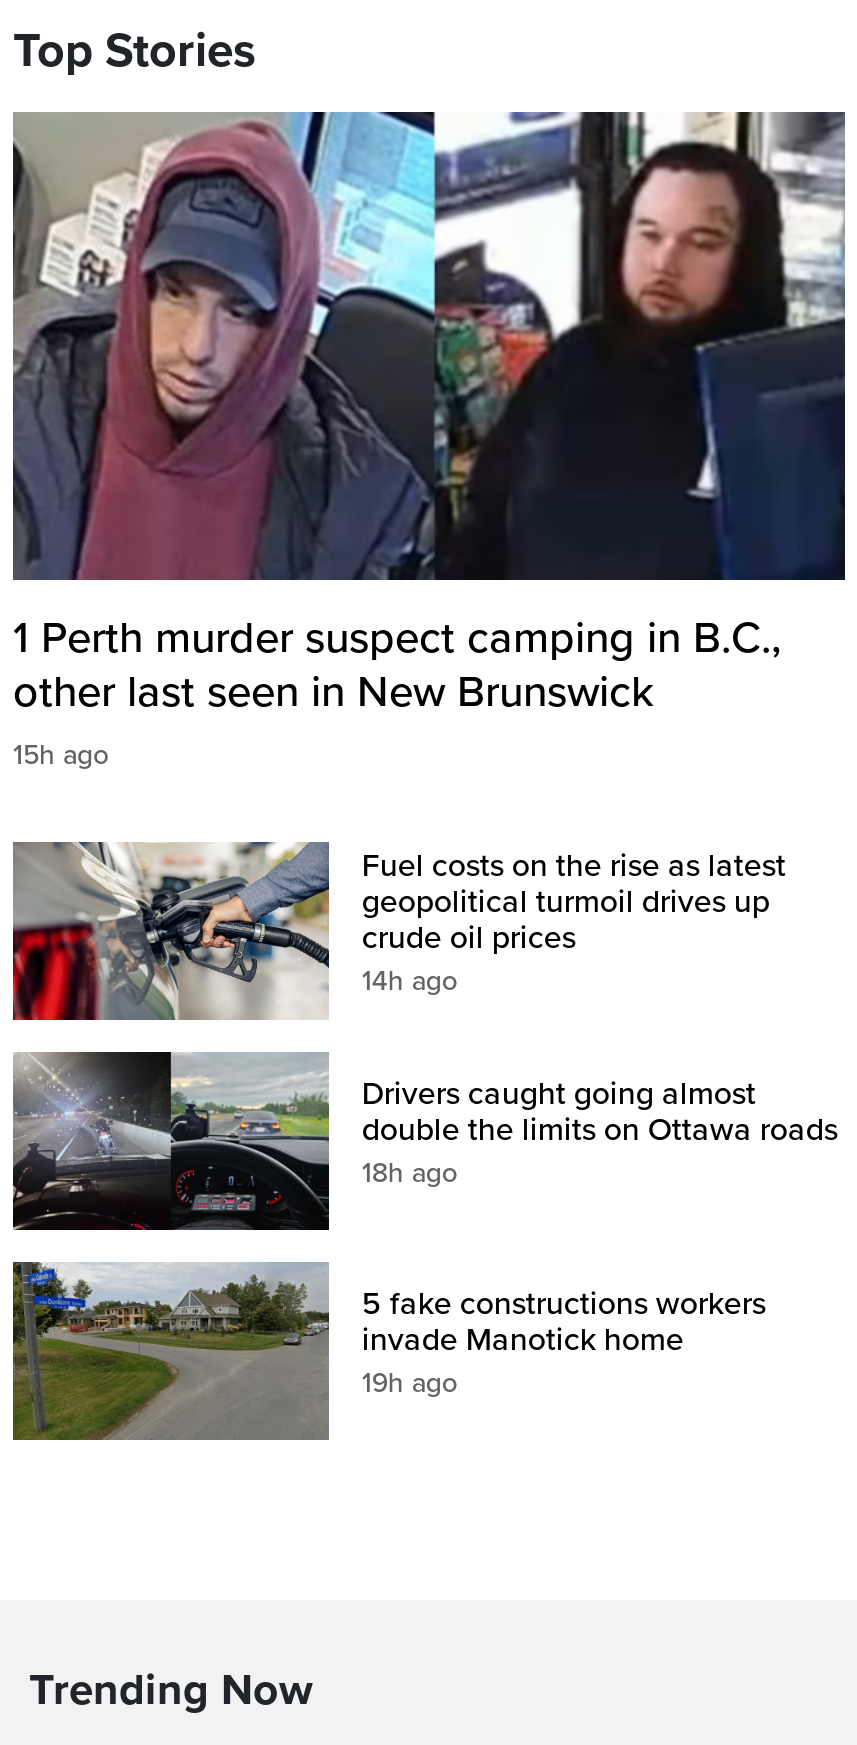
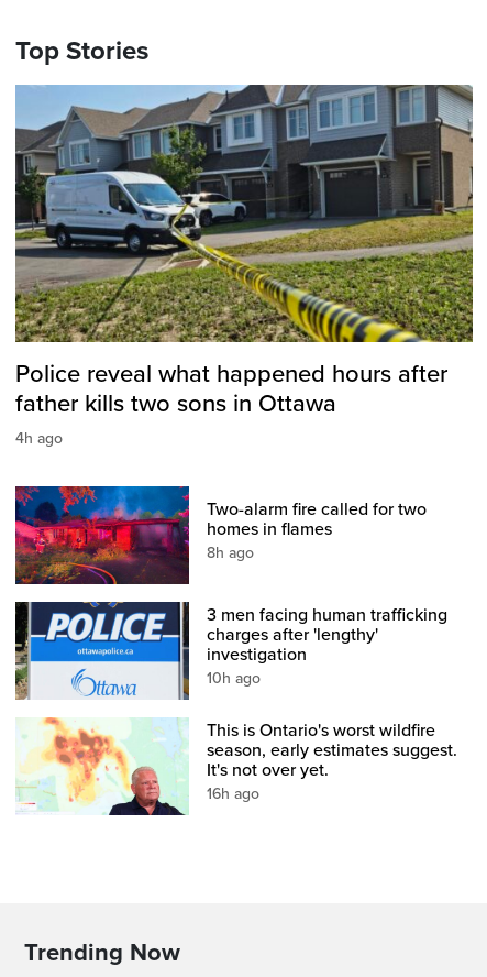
- [image]
- 1 Perth murder suspect camping in B.C.,
- other last seen in New Brunswick
- 15h ago
+ [image]
+ Police reveal what happened hours after
+ father kills two sons in Ottawa
+ 4h ago

- [image]
- Fuel costs on the rise as latest
- geopolitical turmoil drives up
- crude oil prices
- 14h ago
+ [image]
+ Two-alarm fire called for two
+ homes in flames
+ 8h ago

- [image]
- Drivers caught going almost
- double the limits on Ottawa roads
- 18h ago
+ [image]
+ 3 men facing human trafficking
+ charges after 'lengthy'
+ investigation
+ 10h ago

- [image]
- 5 fake constructions workers
- invade Manotick home
- 19h ago
+ [image]
+ This is Ontario's worst wildfire
+ season, early estimates suggest.
+ It's not over yet.
+ 16h ago
